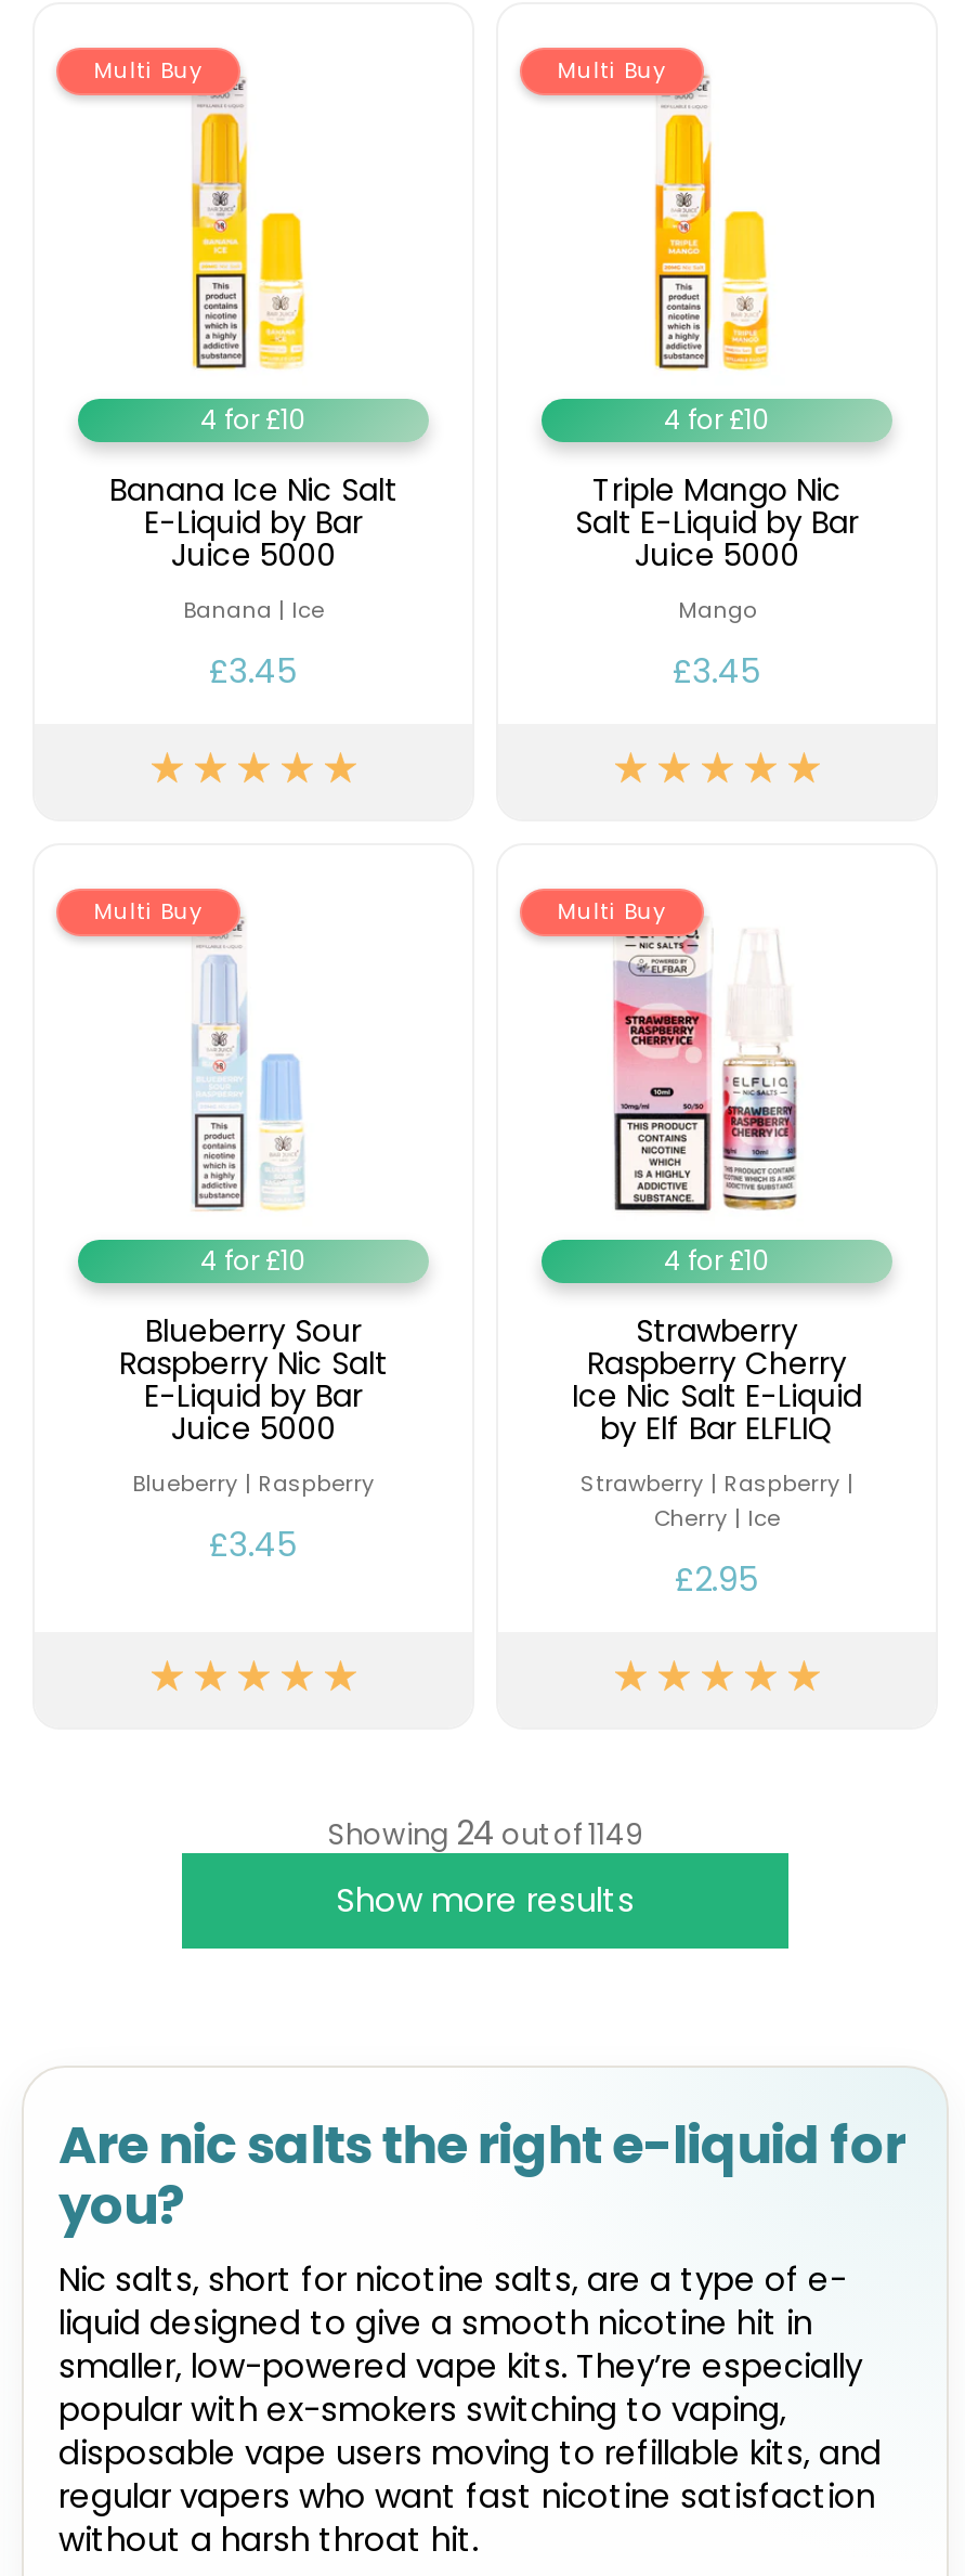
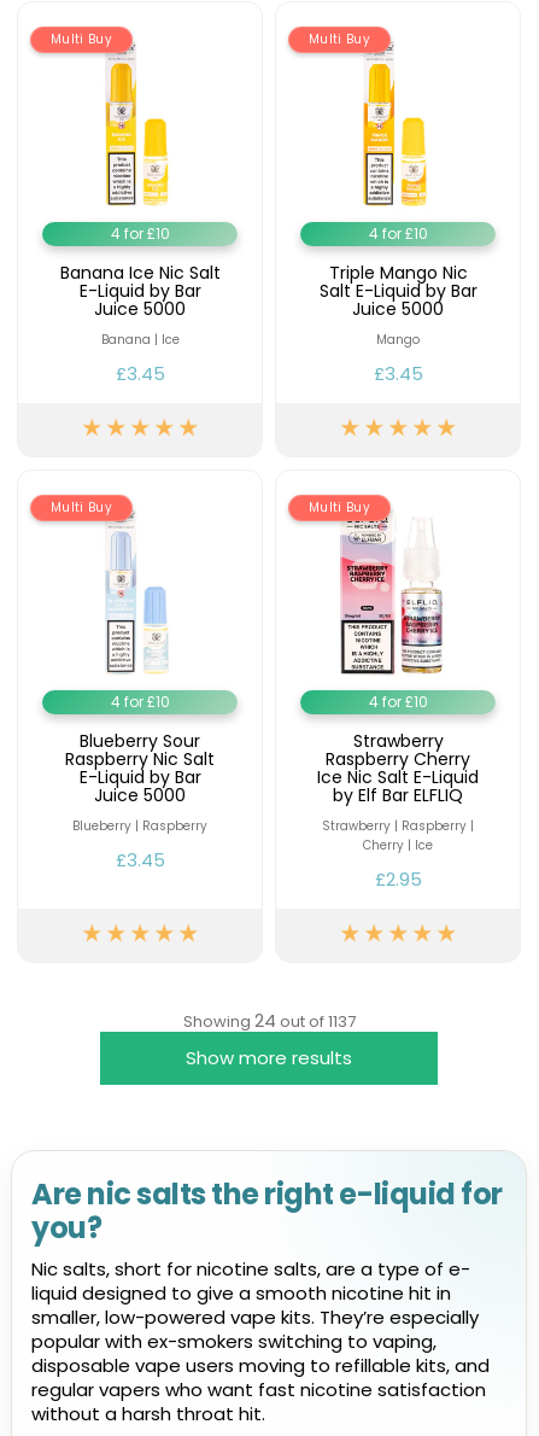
- Showing 24 out of 1149
+ Showing 24 out of 1137
